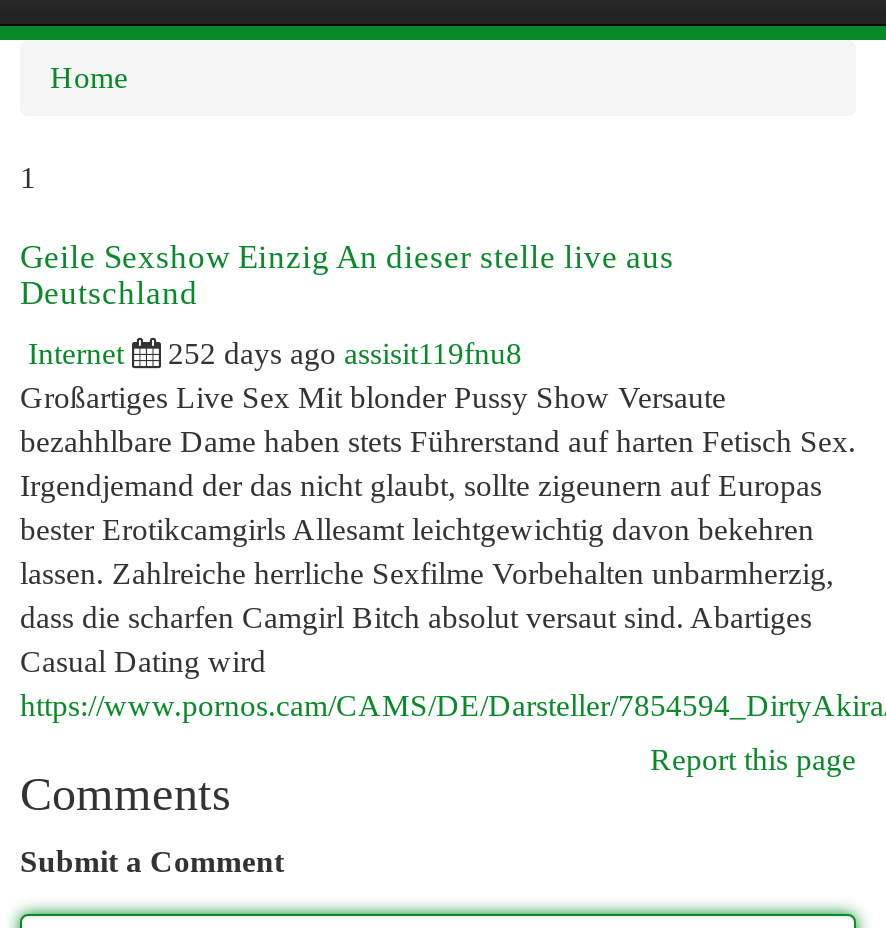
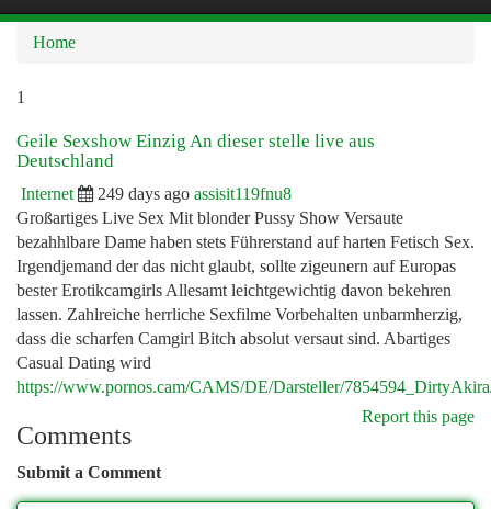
- 252 days ago assisit119fnu8
+ 249 days ago assisit119fnu8
